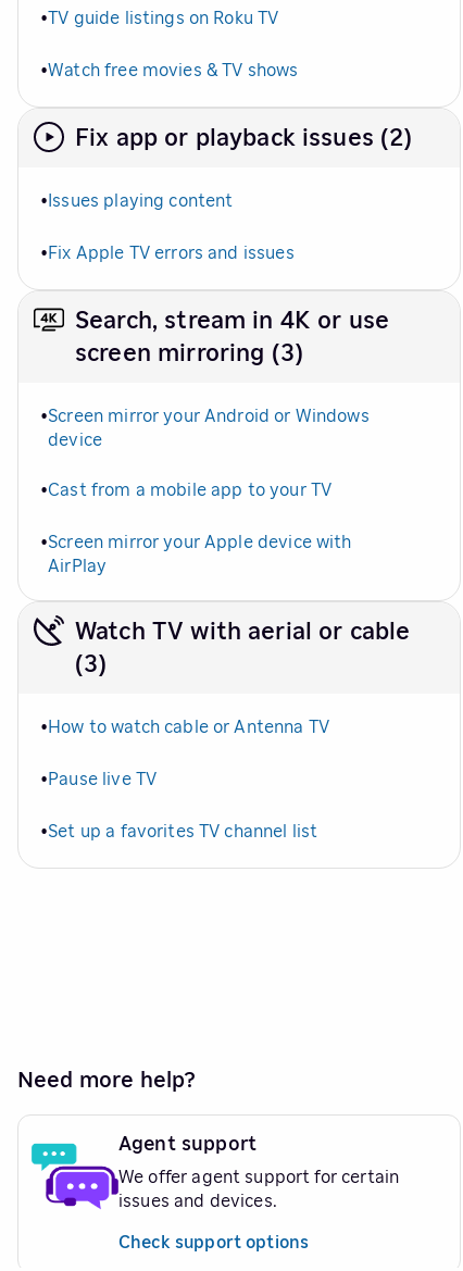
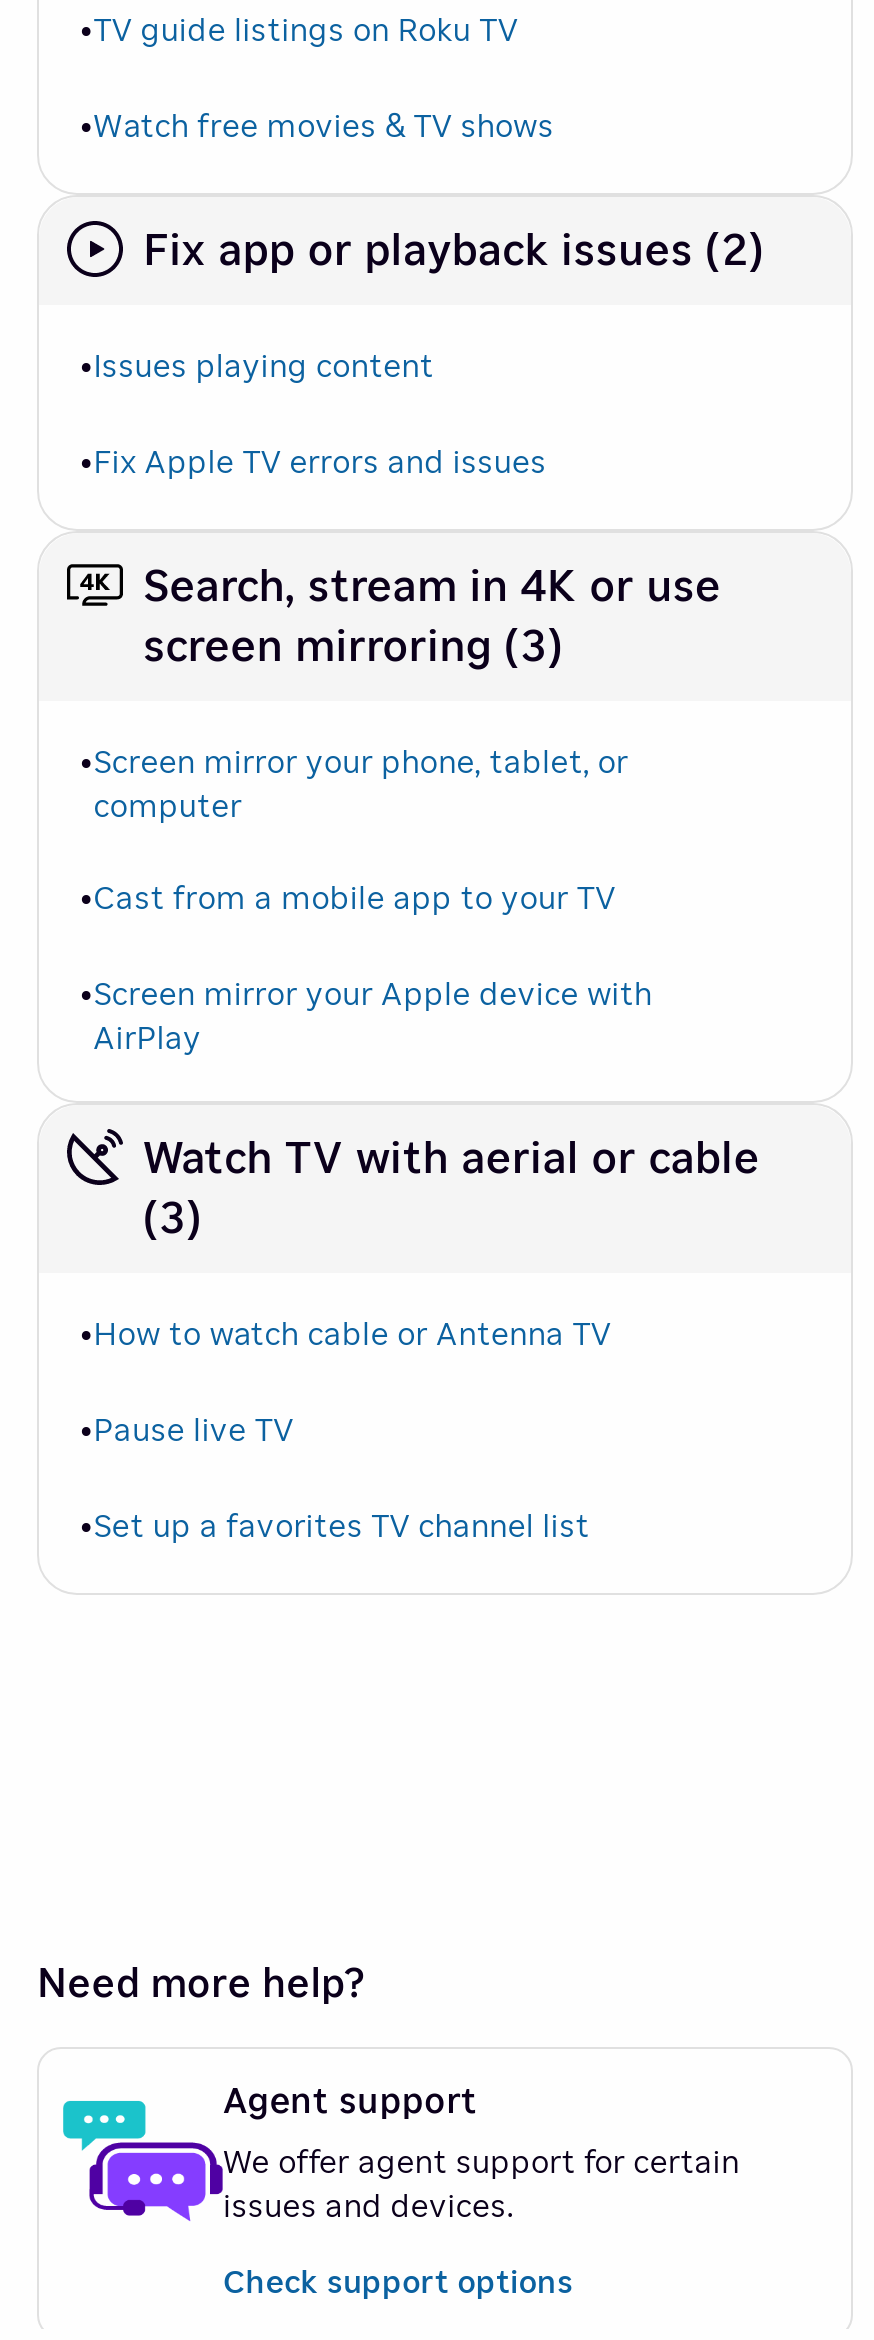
- •Screen mirror your Android or Windows
- device
+ •Screen mirror your phone, tablet, or
+ computer
